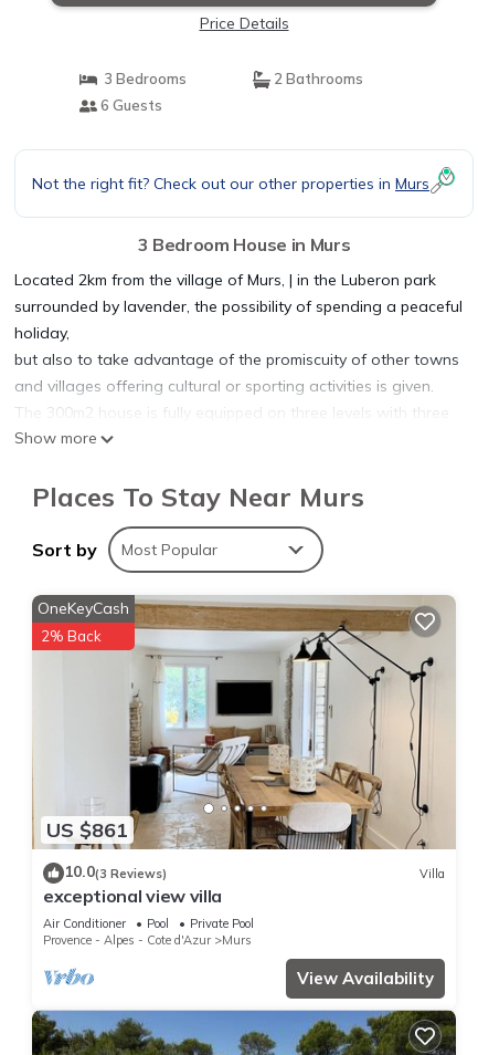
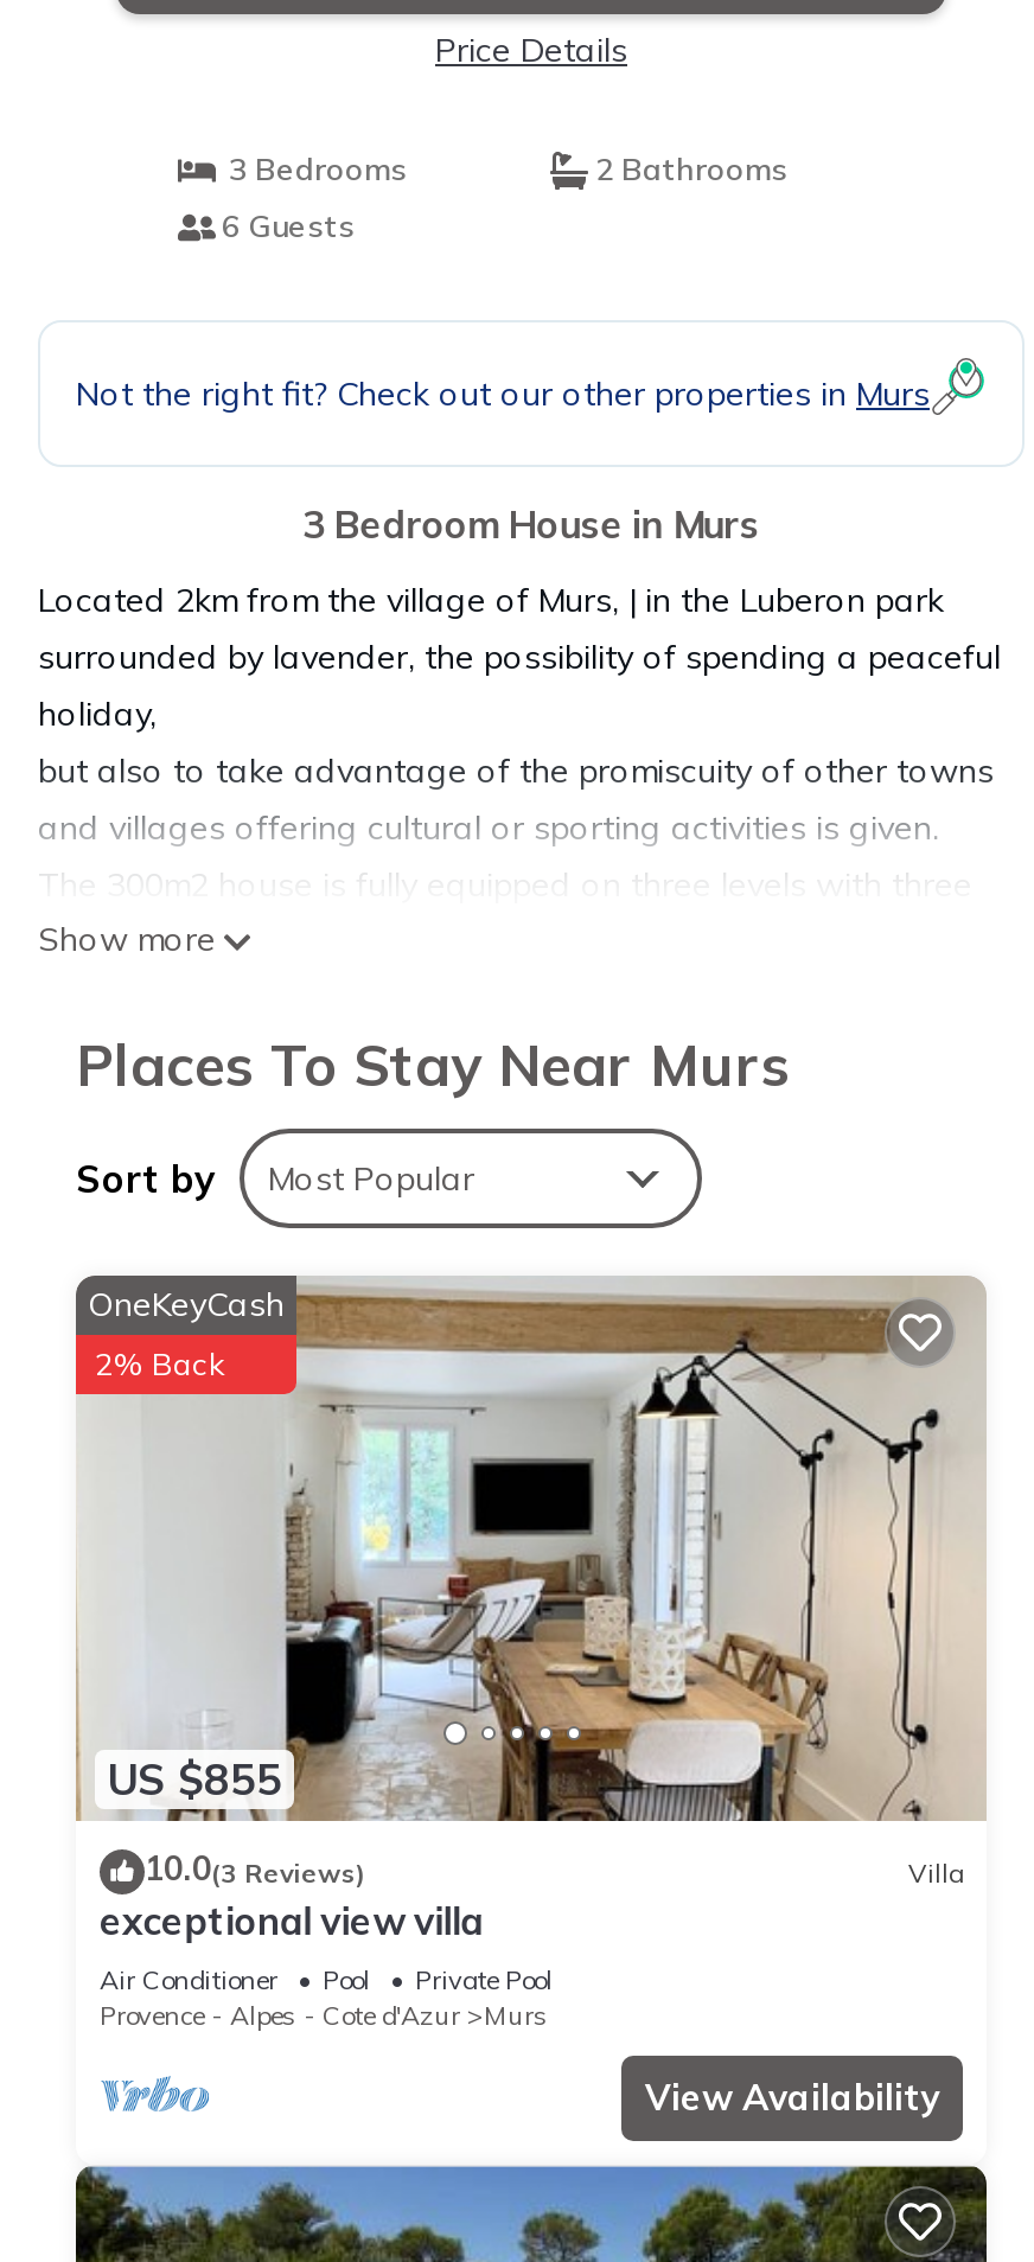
- US $861
+ US $855
